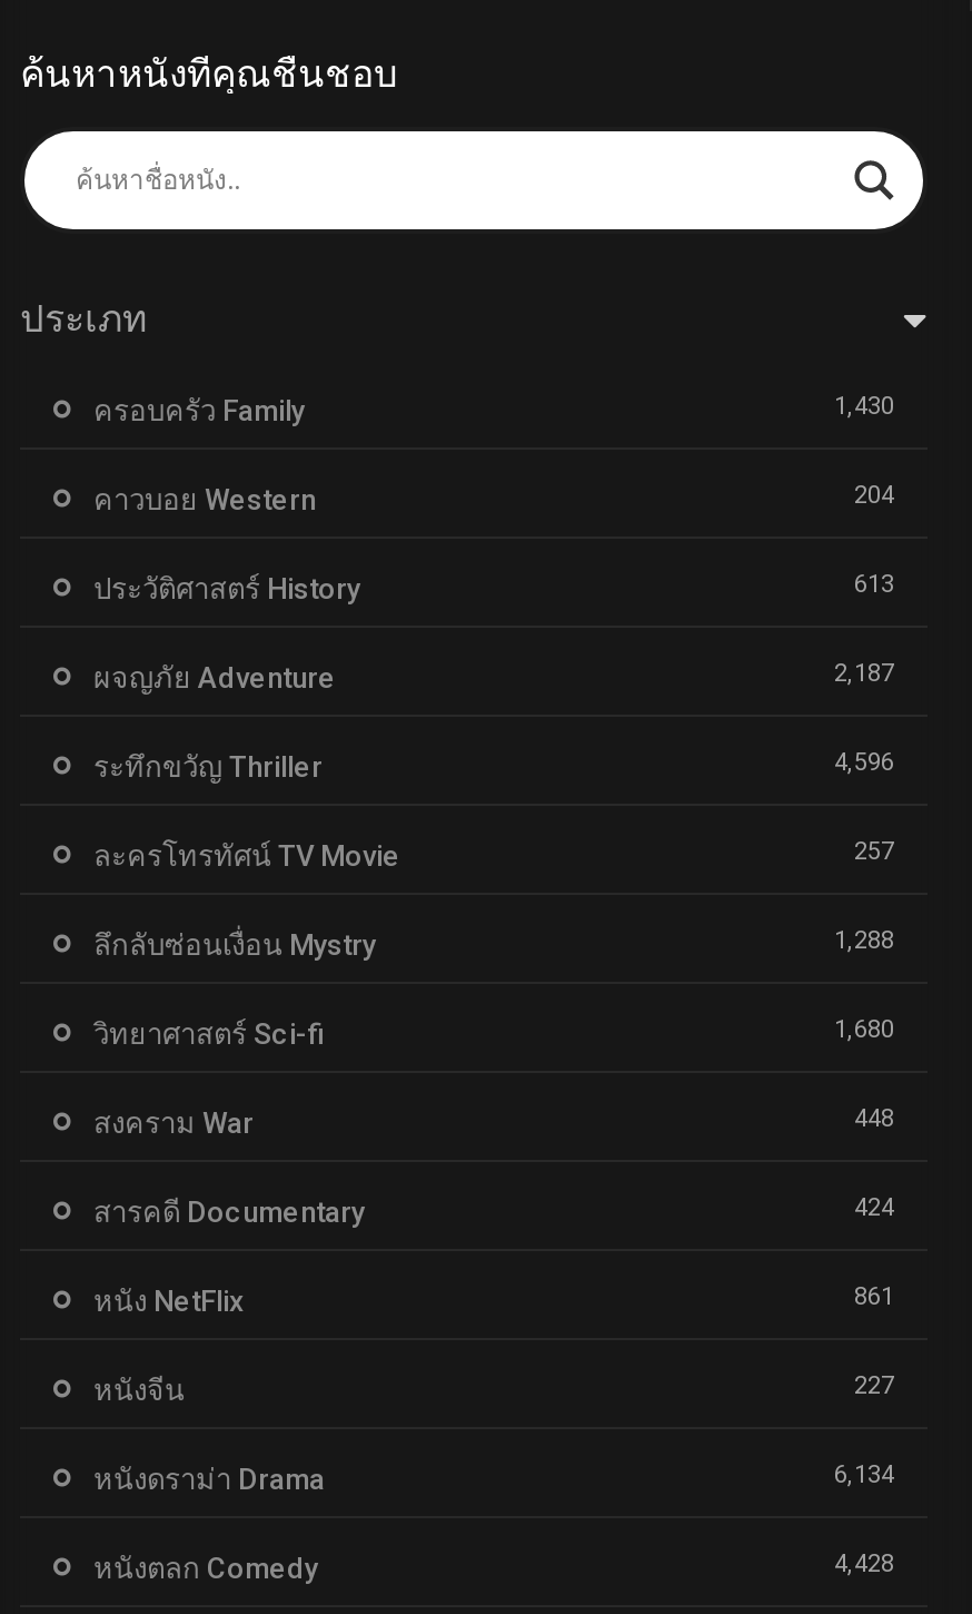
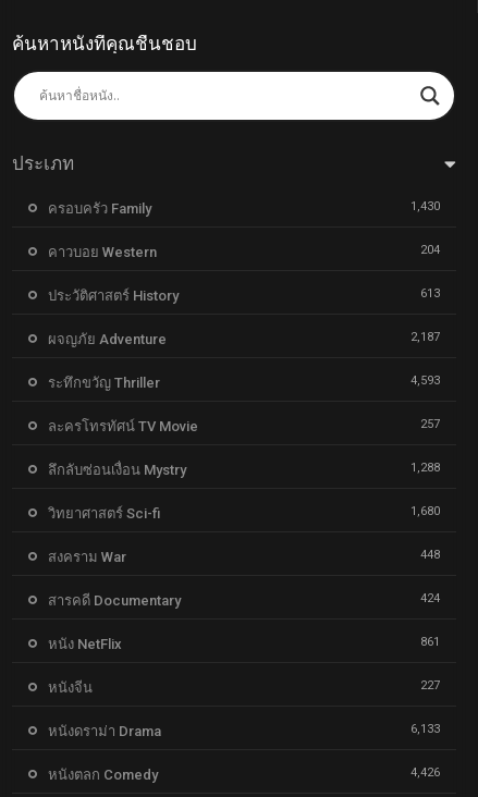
- 4,596
+ 4,593

- 6,134
+ 6,133

- 4,428
+ 4,426
